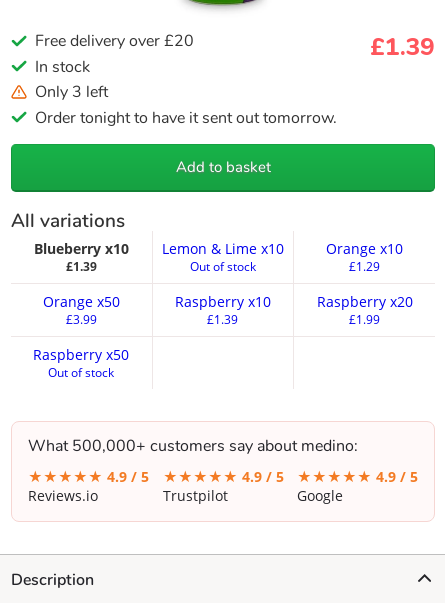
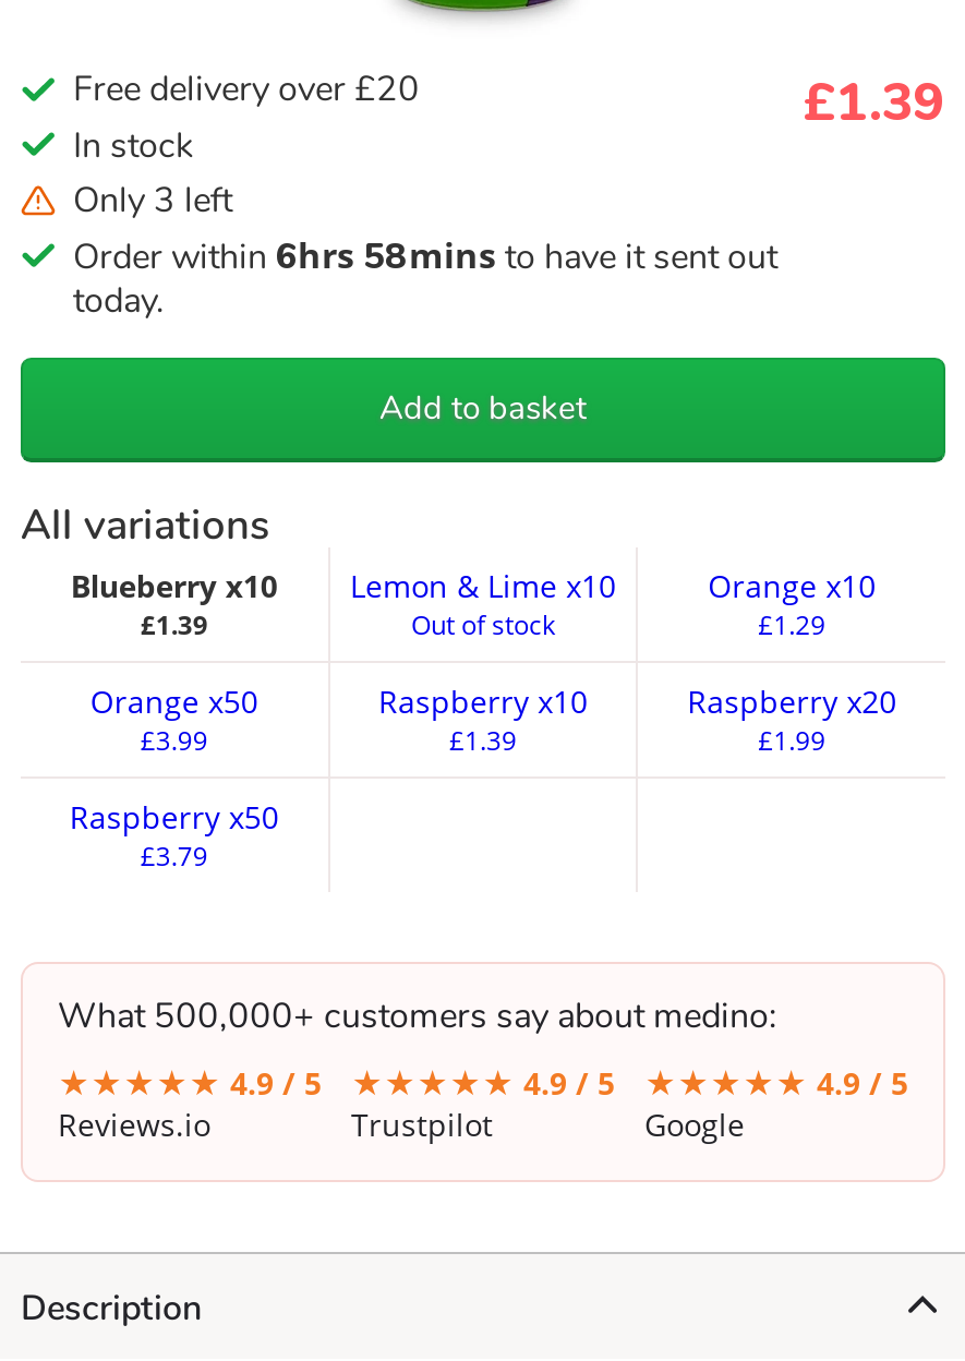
- Order tonight to have it sent out tomorrow.
+ Order within 6hrs 58mins to have it sent out
+ today.

- Out of stock
+ £3.79
